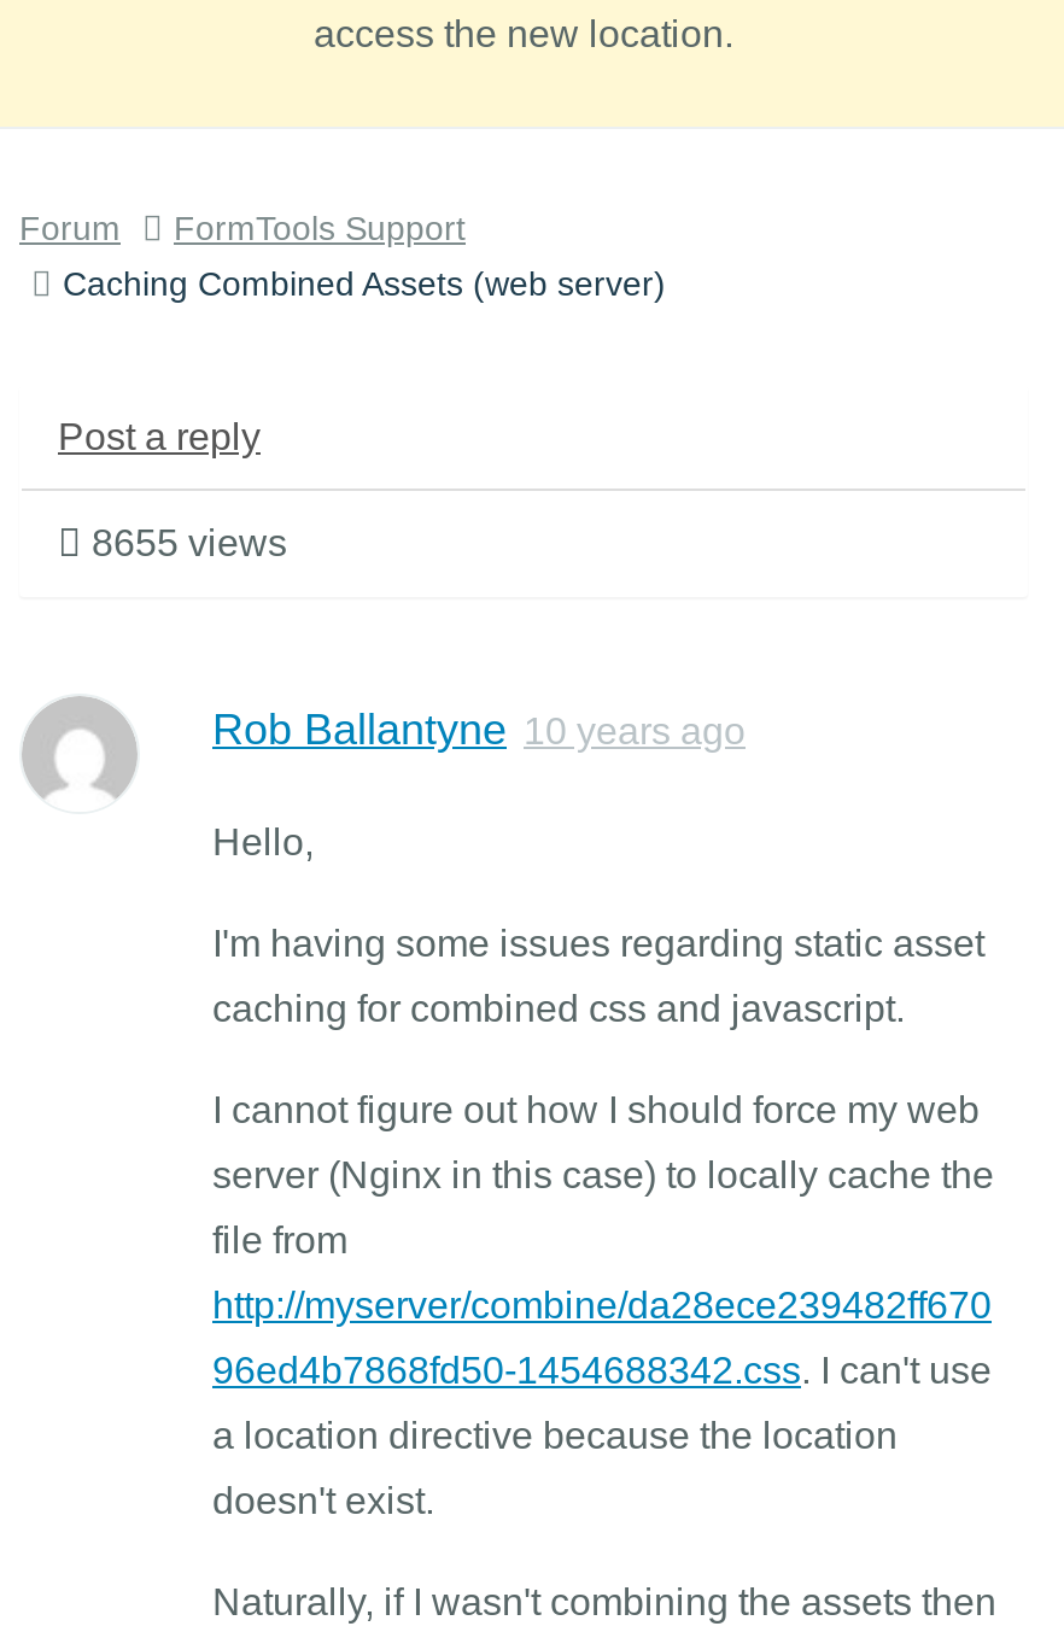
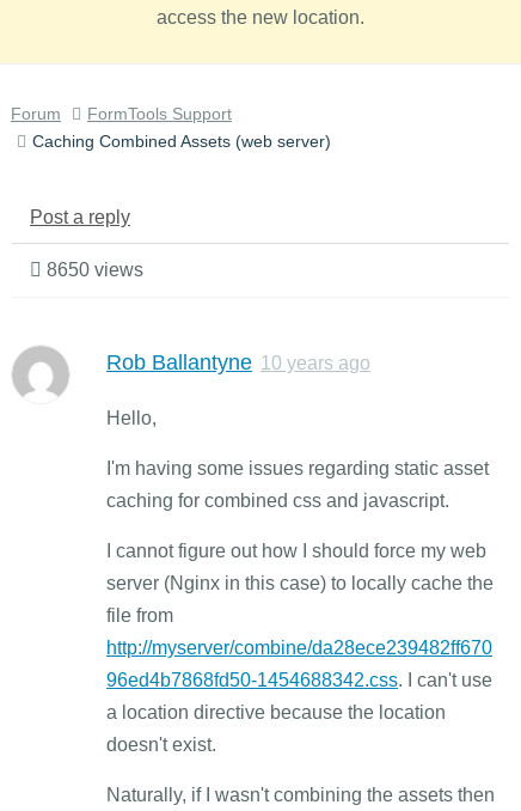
- 8655 views
+ 8650 views
